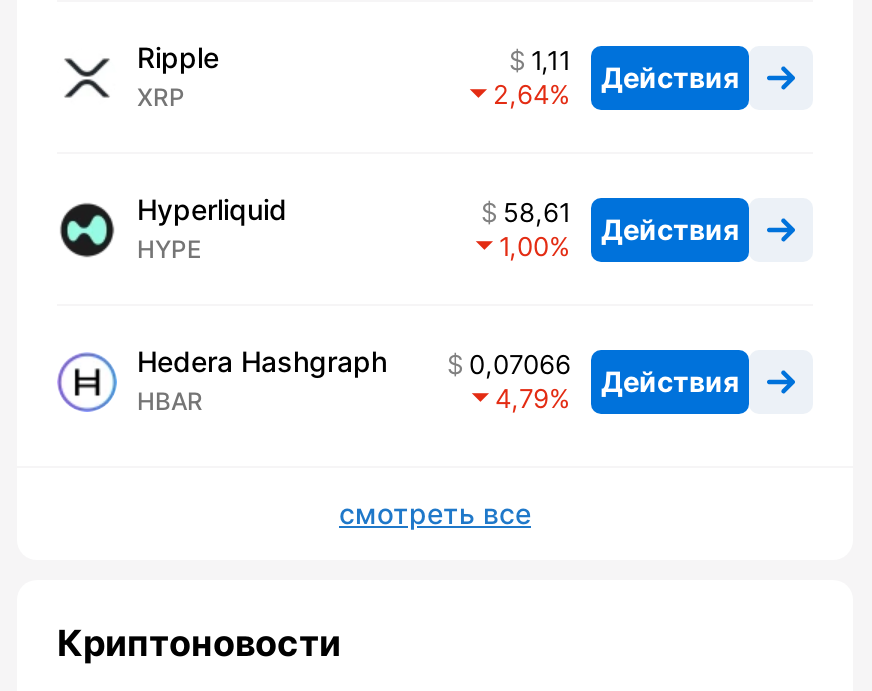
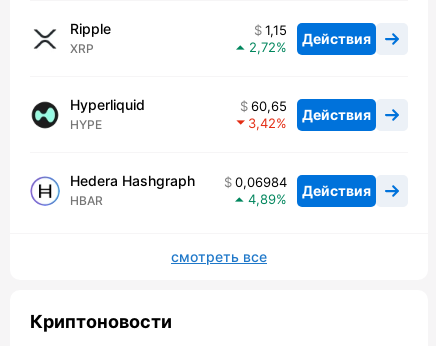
- 1,11 Действия
+ 1,15 Действия

- 2,64
+ 2,72

- 58,61 Действия
+ 60,65 Действия

- 1,00
+ 3,42

- 0,07066 Действия
+ 0,06984 Действия

- 4,79
+ 4,89
